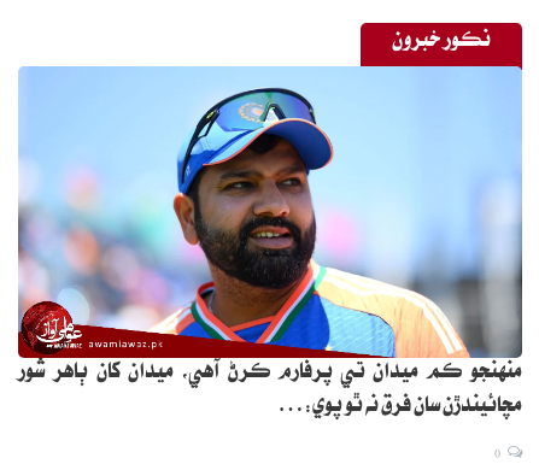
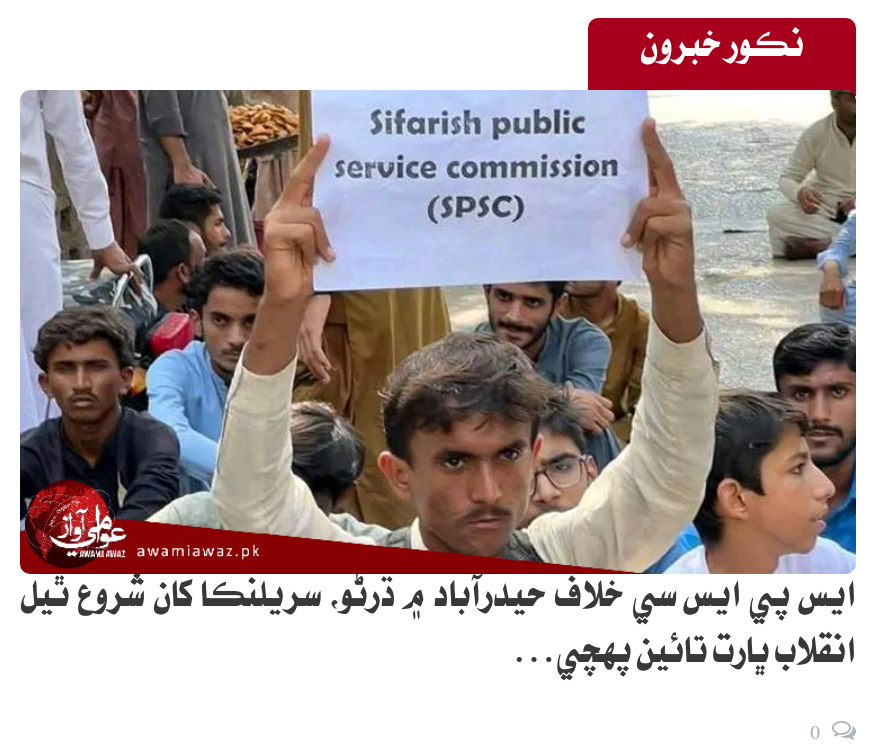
- [image]
- منهنجو ڪم ميدان تي پرفارم ڪرڻ آهي، ميدان کان ٻاهر شور
- مچائيندڙن سان فرق نه ٿو پوي:…
+ [image]
+ ايس پي ايس سي خلاف حيدرآباد ۾ ڌرڻو، سريلنڪا کان شروع ٿيل
+ انقلاب ڀارت تائين پهچي…
